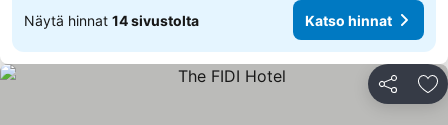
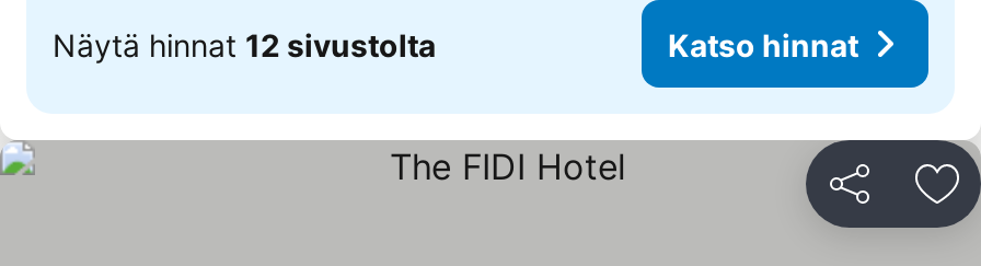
- Näytä hinnat 14 sivustolta
+ Näytä hinnat 12 sivustolta
